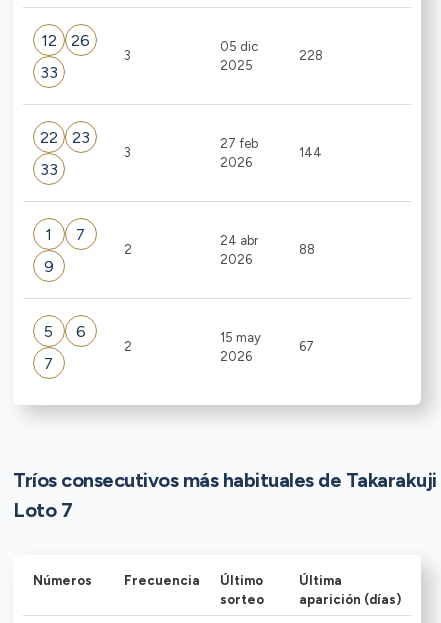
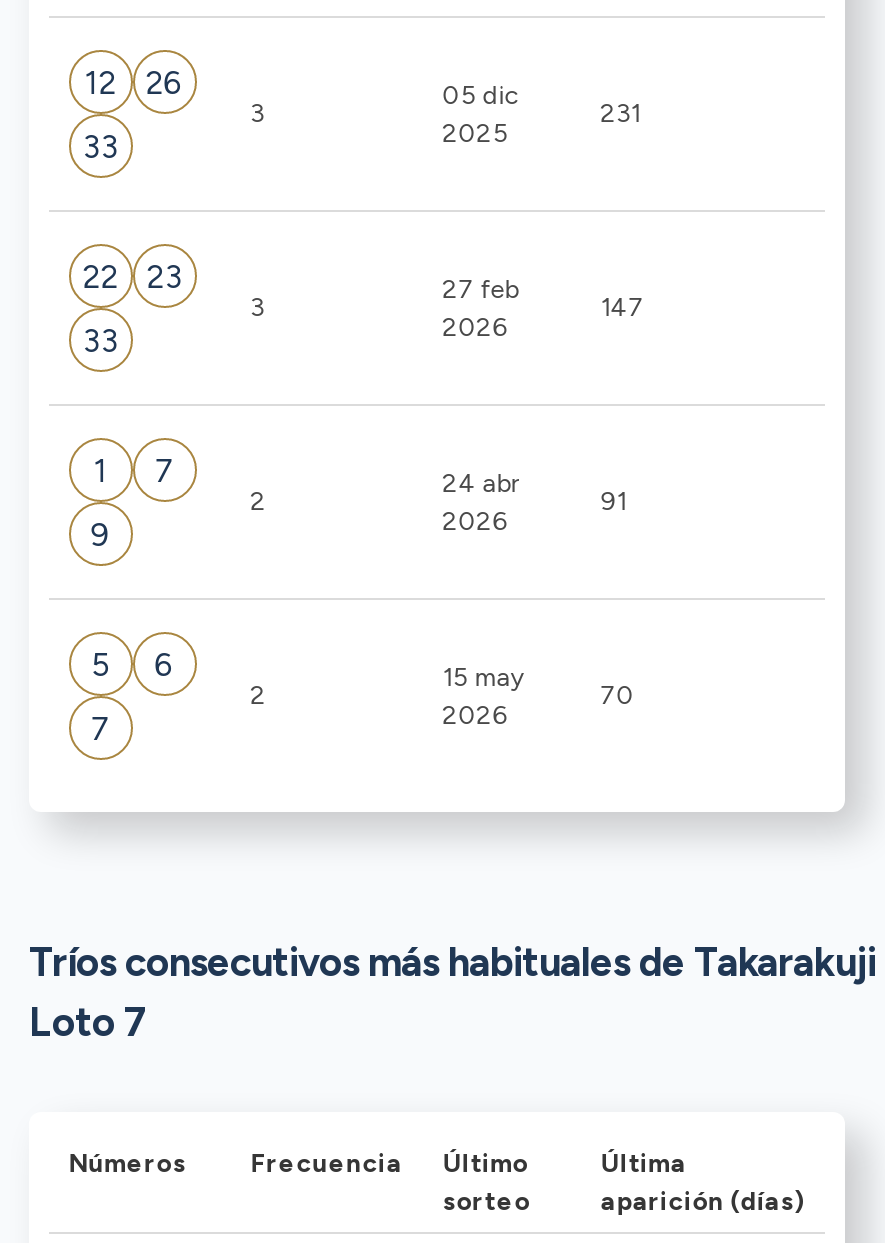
- 228
+ 231

- 144
+ 147

- 88
+ 91

- 67
+ 70
